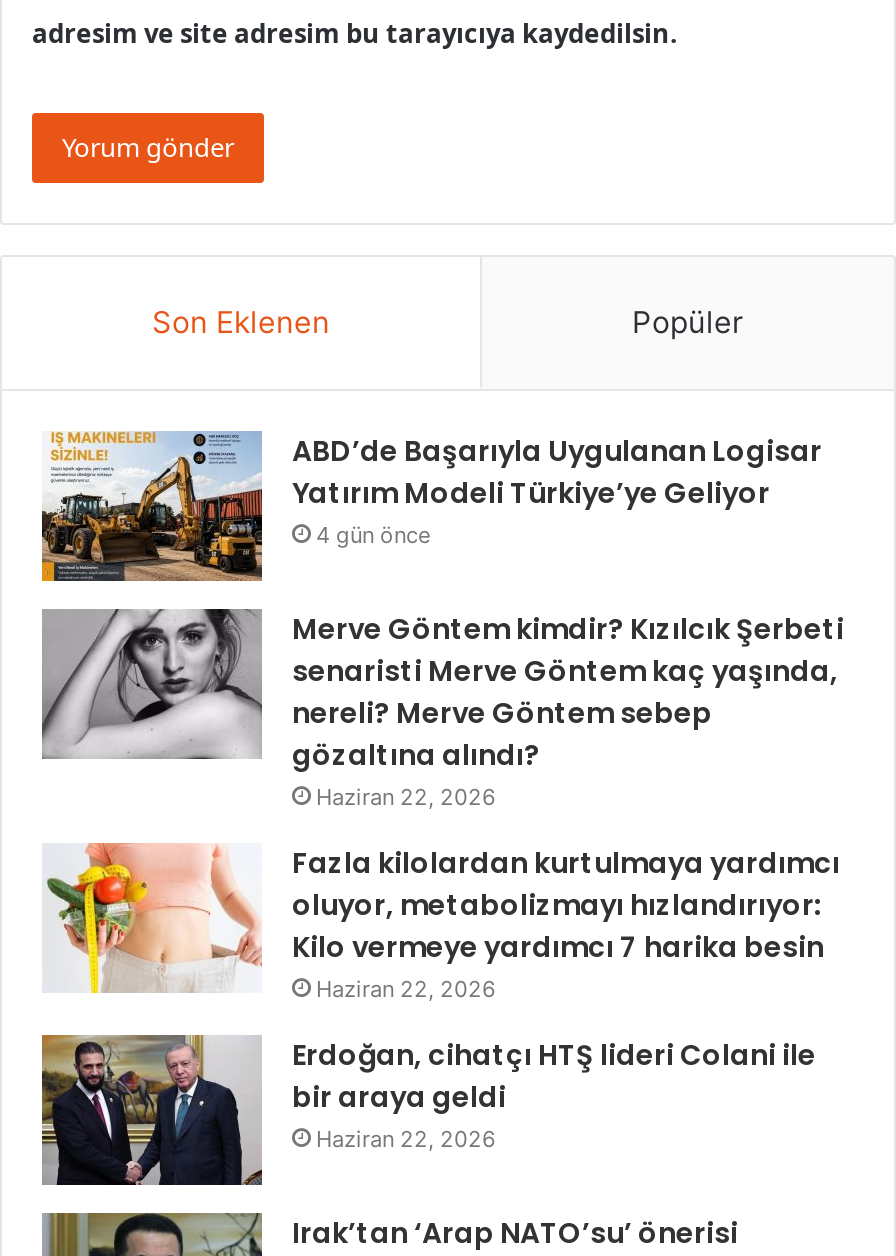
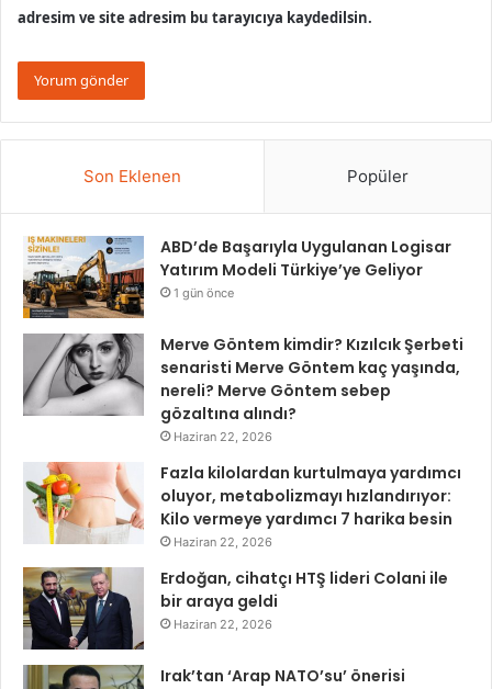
- 4 gün önce
+ 1 gün önce
